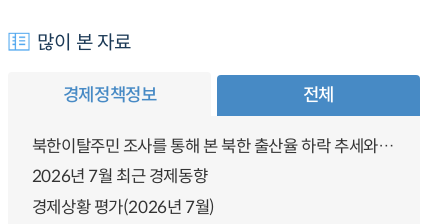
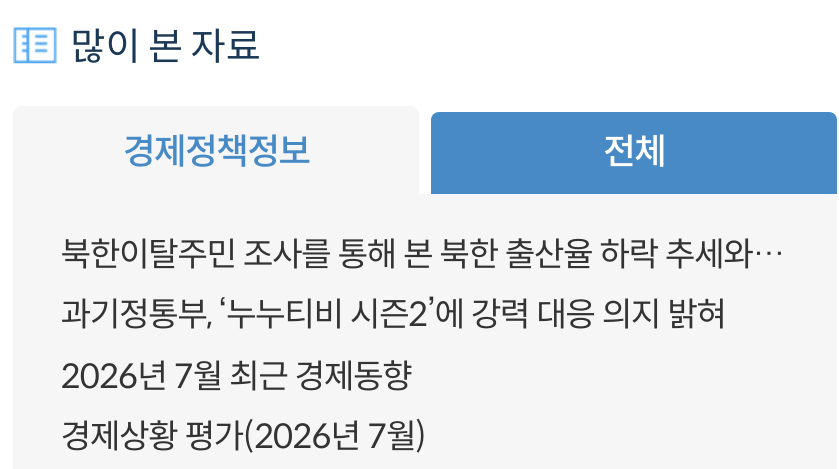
+ 과기정통부, ‘누누티비 시즌2’에 강력 대응 의지 밝혀
